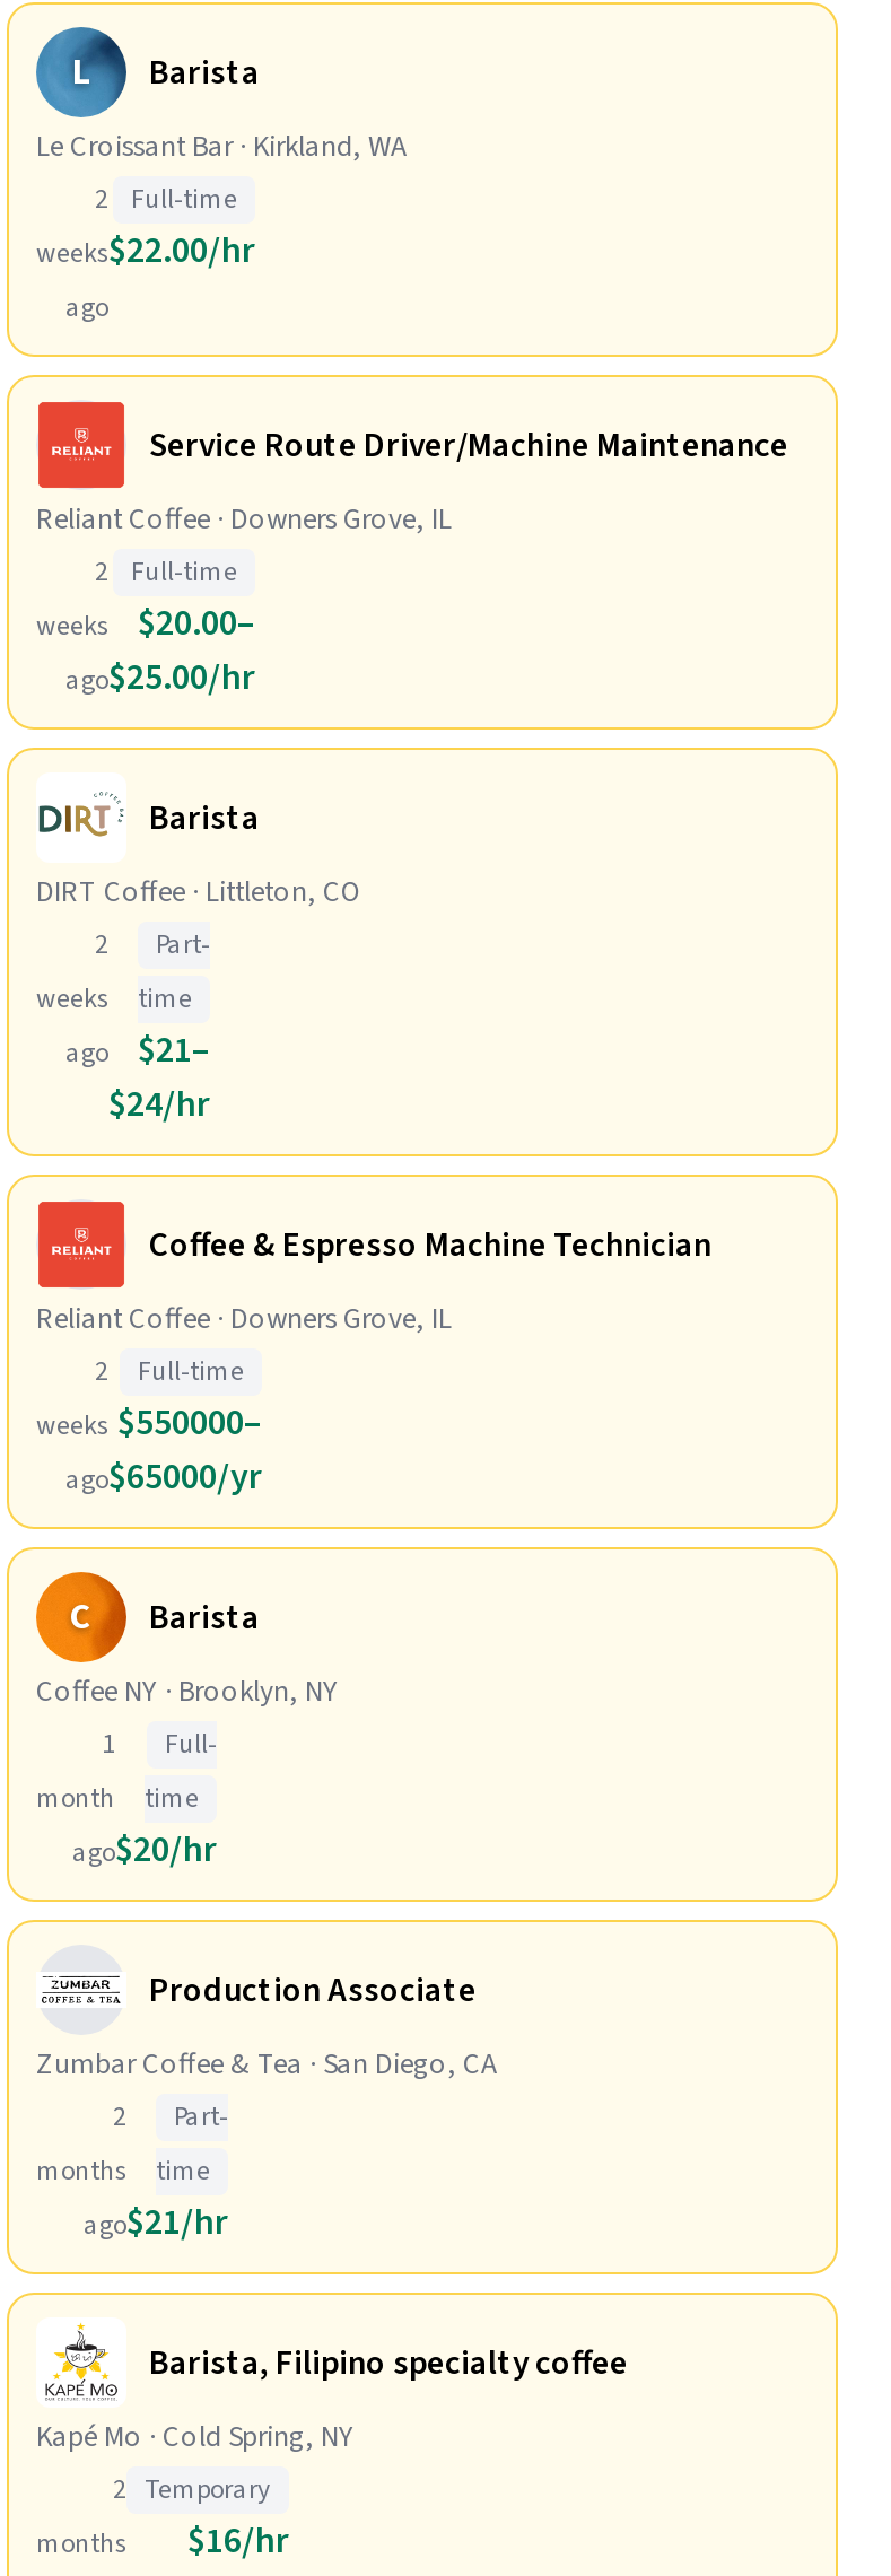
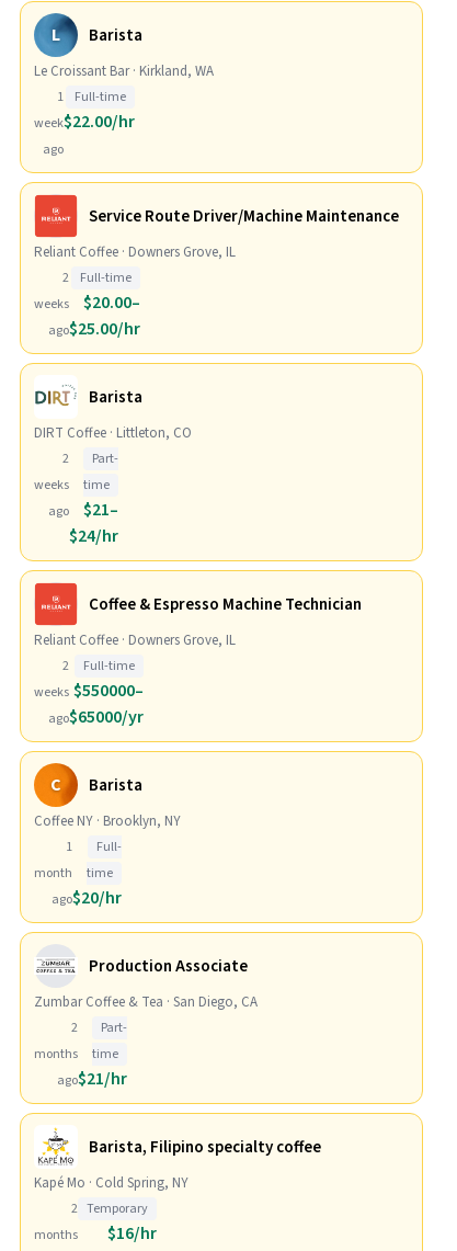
- 2
- weeks
+ 1
+ week
